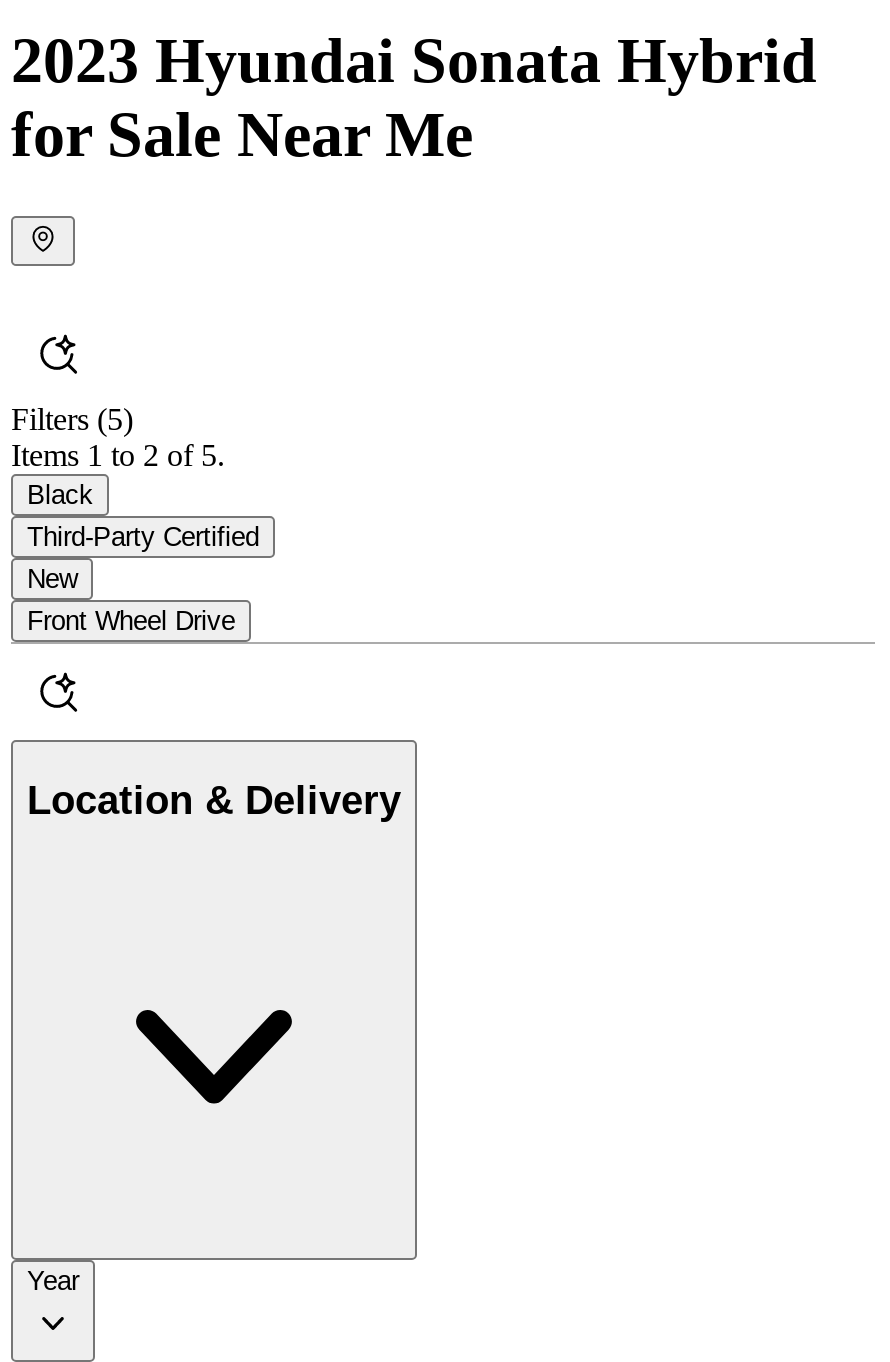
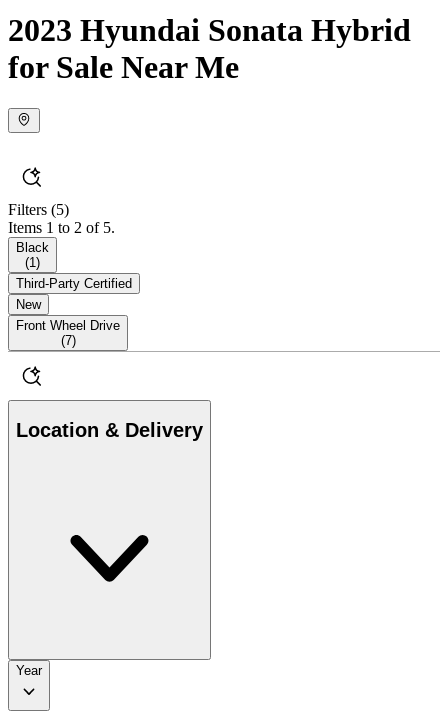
+ (1)

+ (7)
